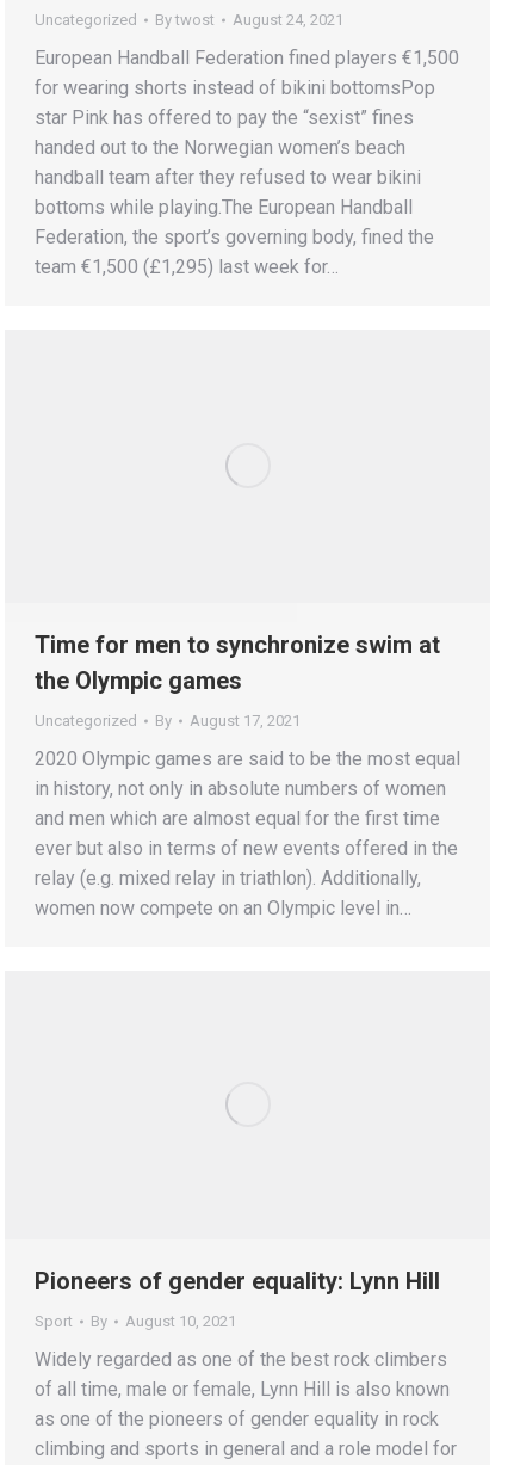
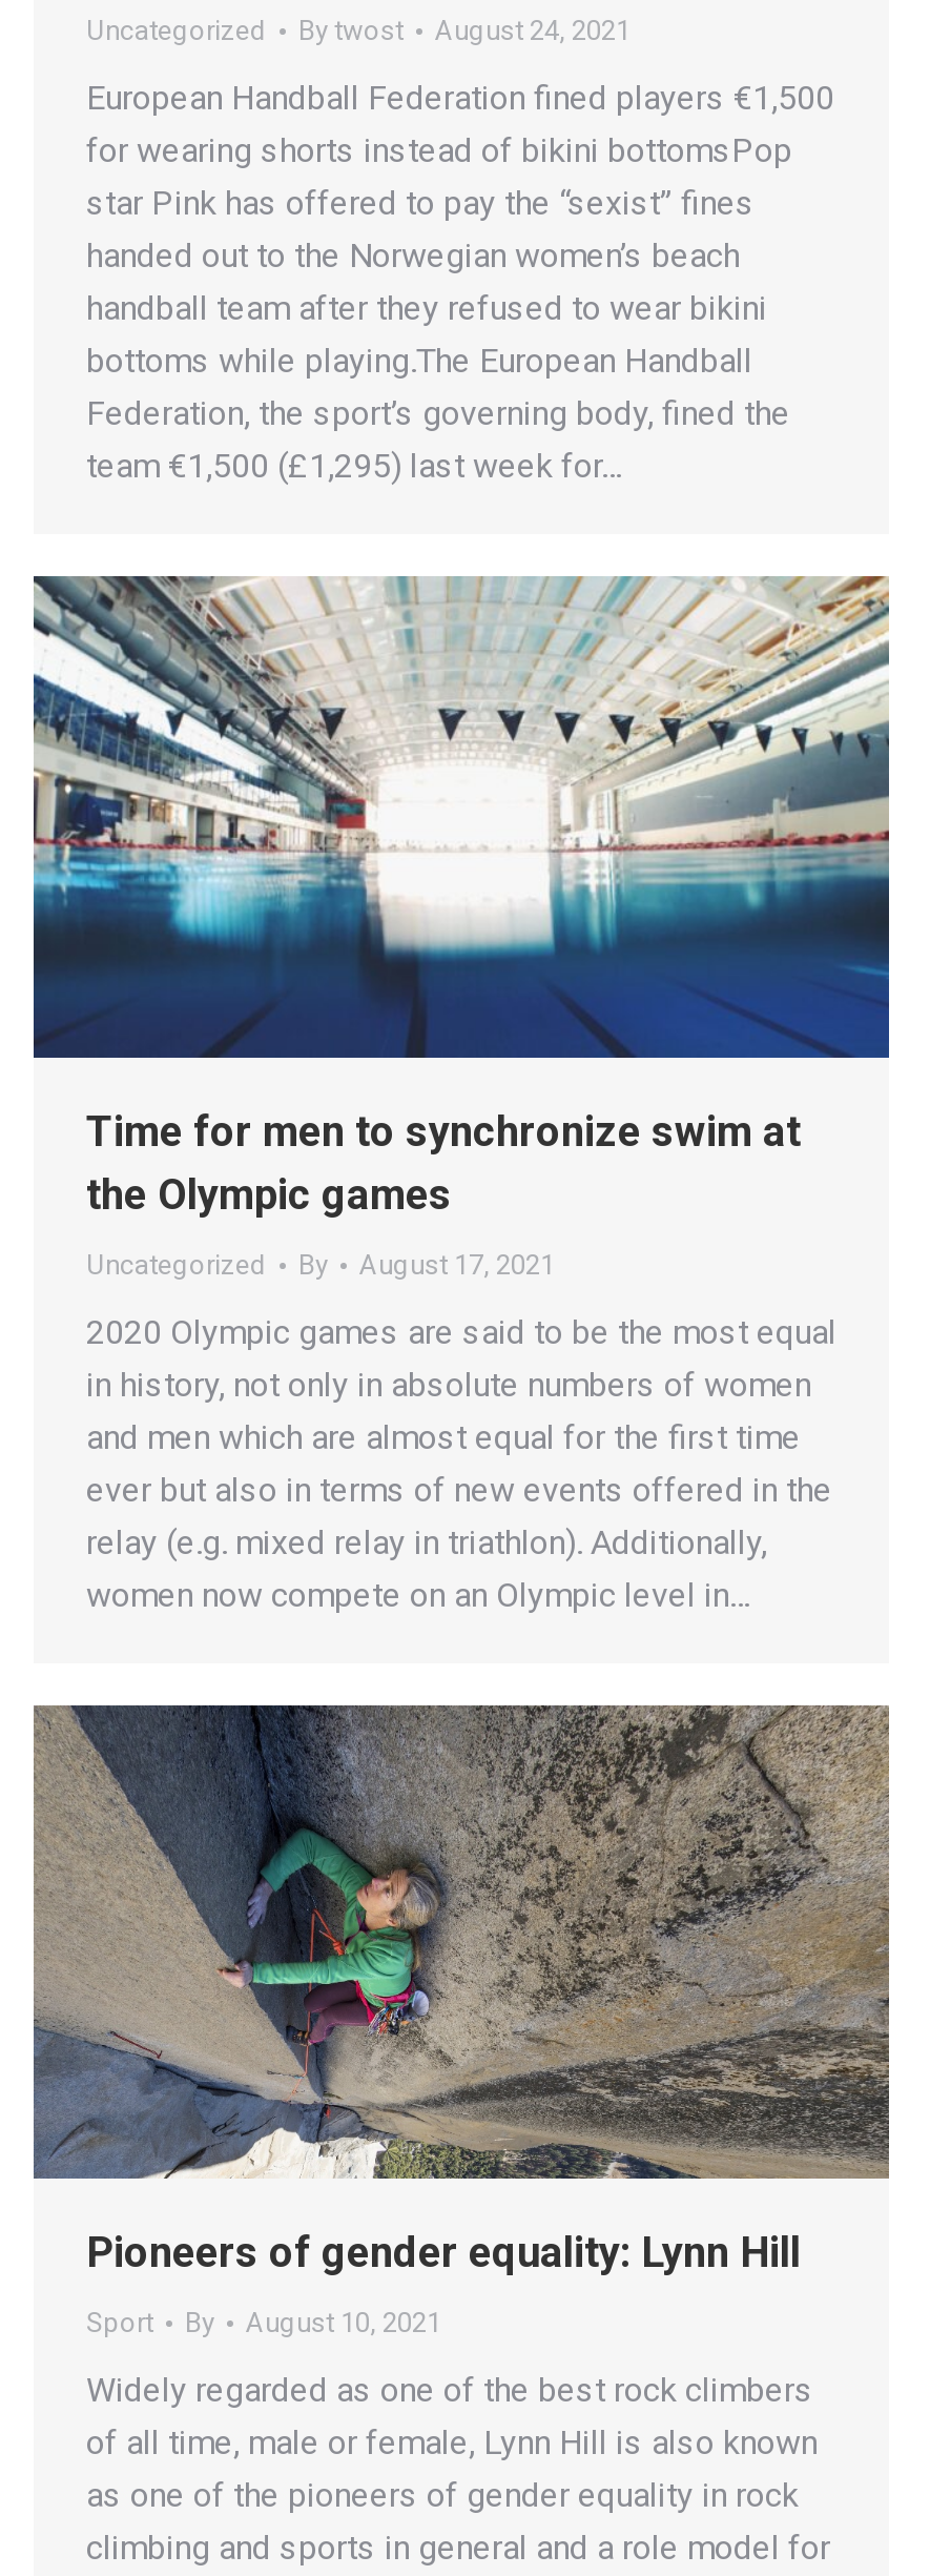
+ [image]

+ [image]
